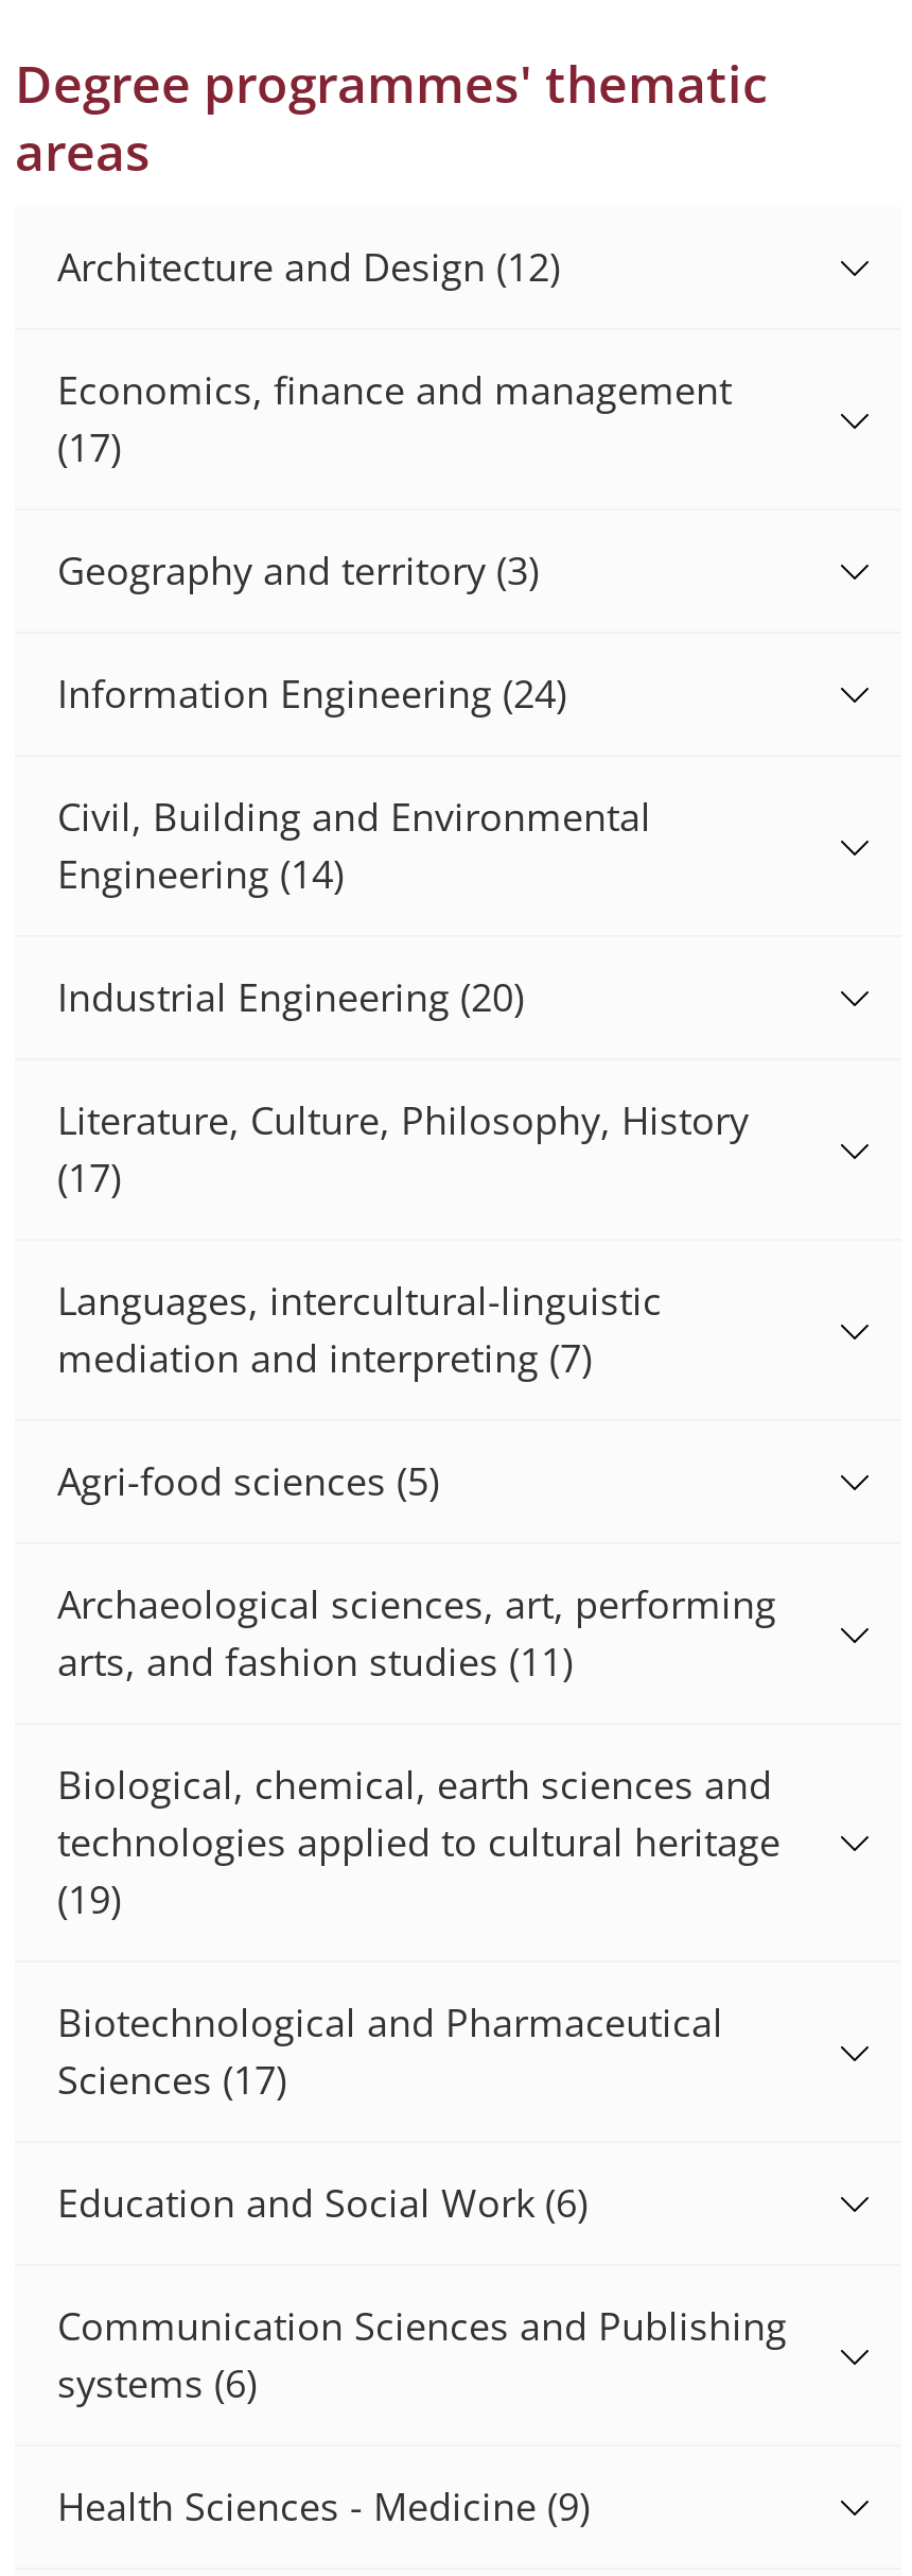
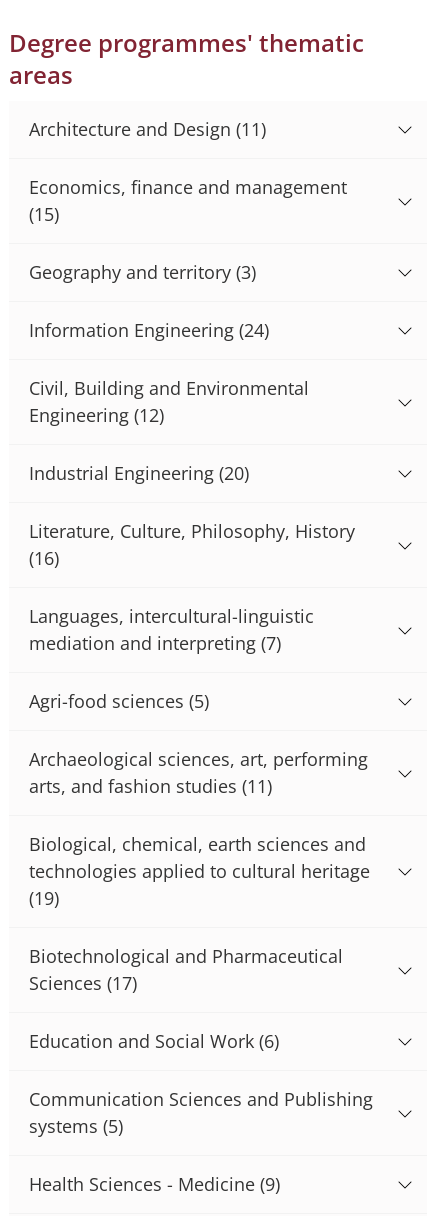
- Architecture and Design (12)
+ Architecture and Design (11)

- (17)
+ (15)

- Engineering (14)
+ Engineering (12)

- (17)
+ (16)

- systems (6)
+ systems (5)
